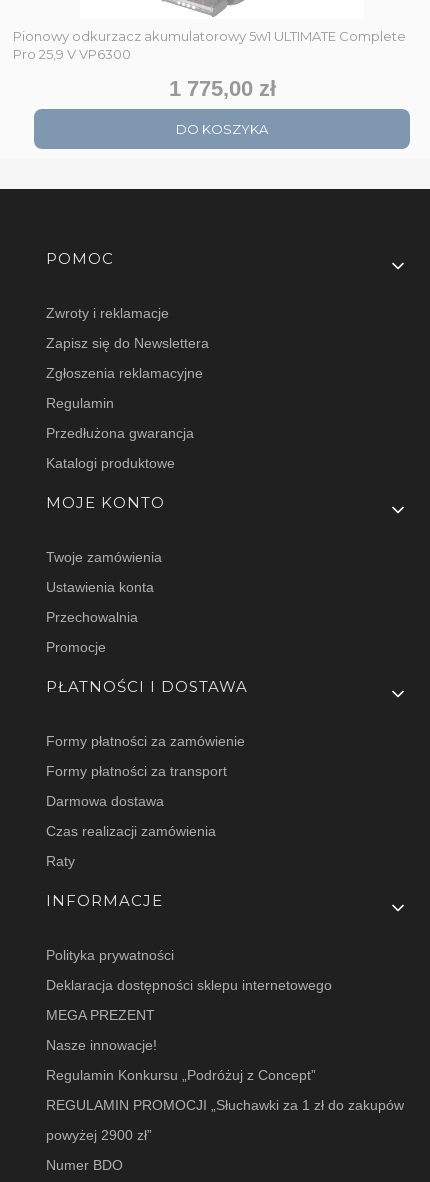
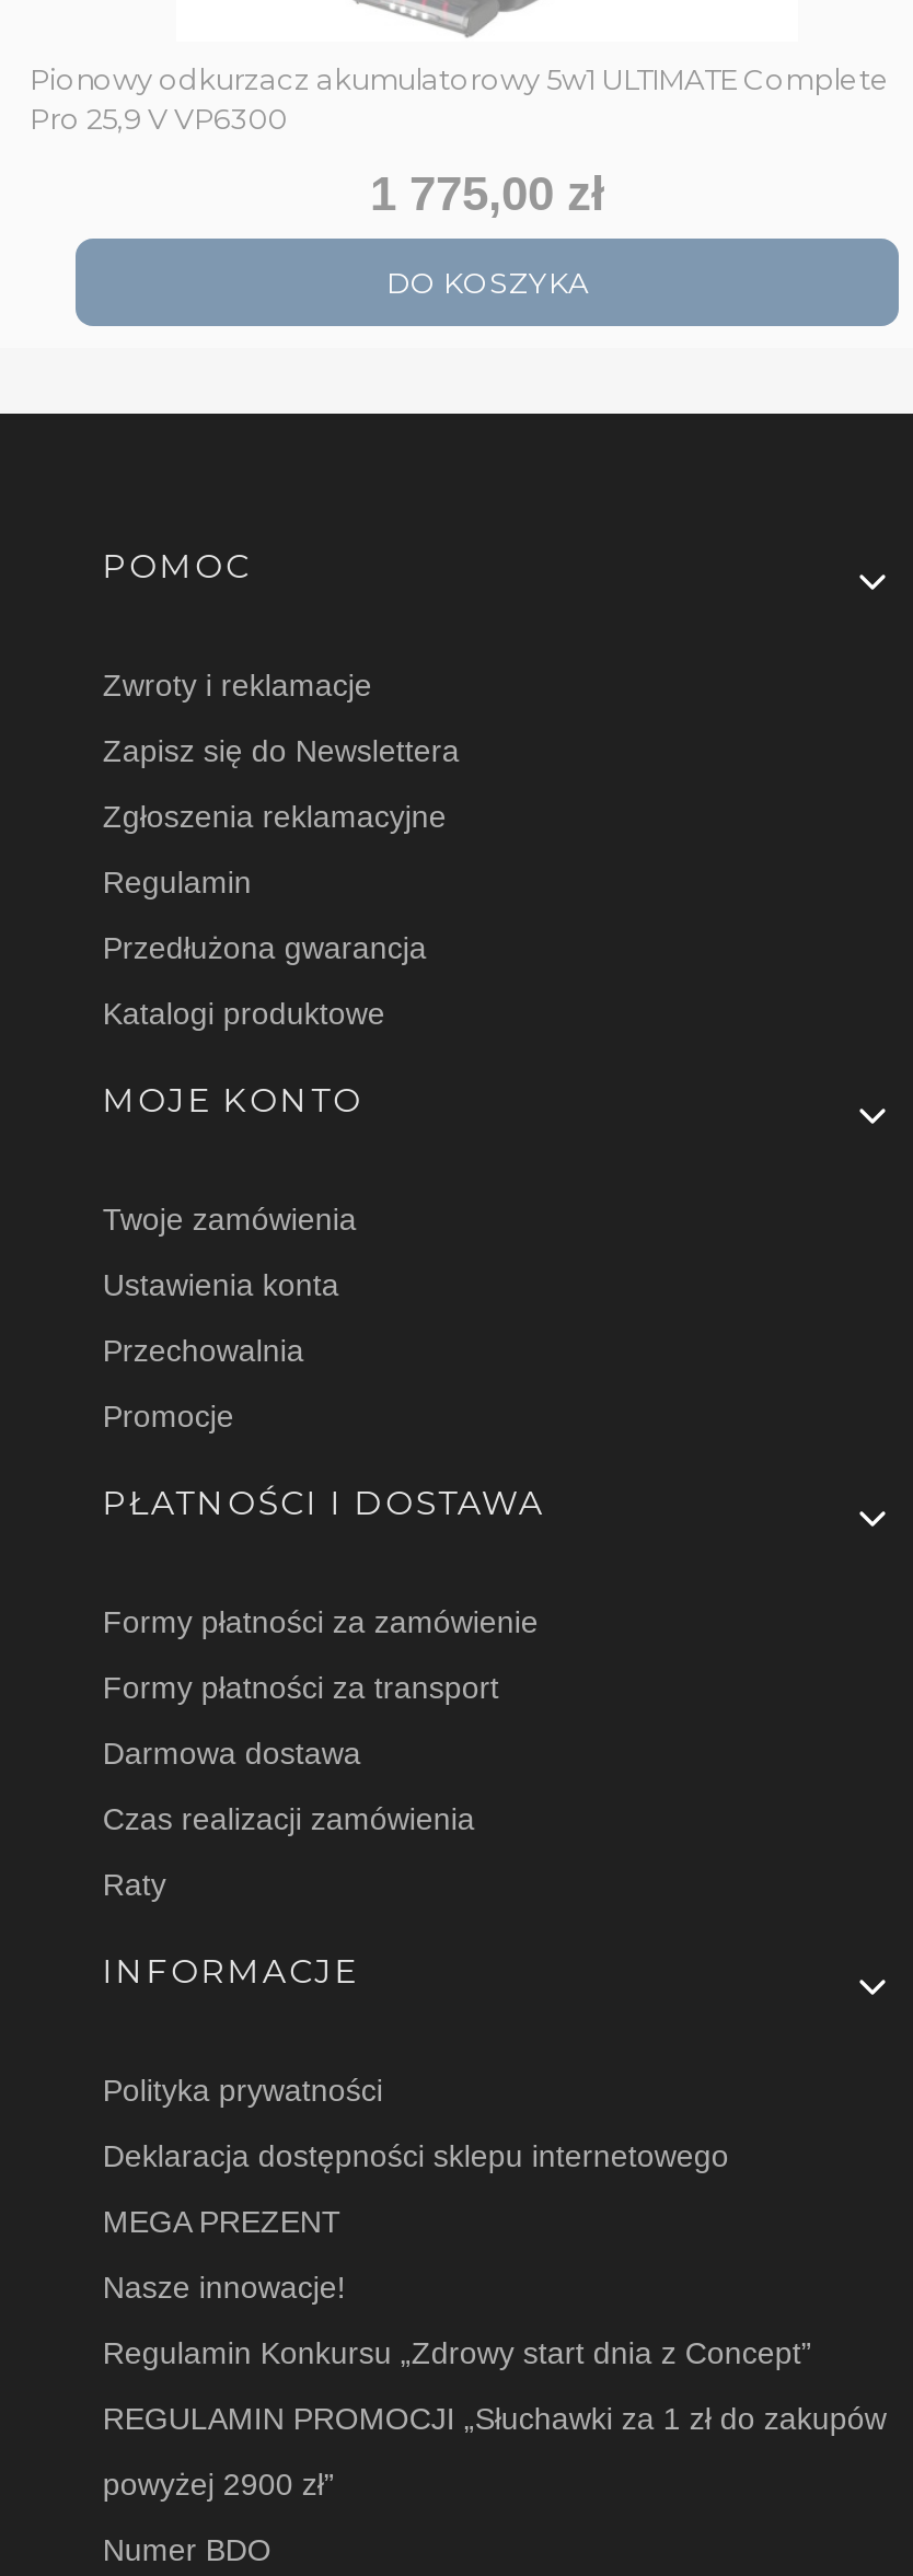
- Regulamin Konkursu „Podróżuj z Concept”
+ Regulamin Konkursu „Zdrowy start dnia z Concept”
